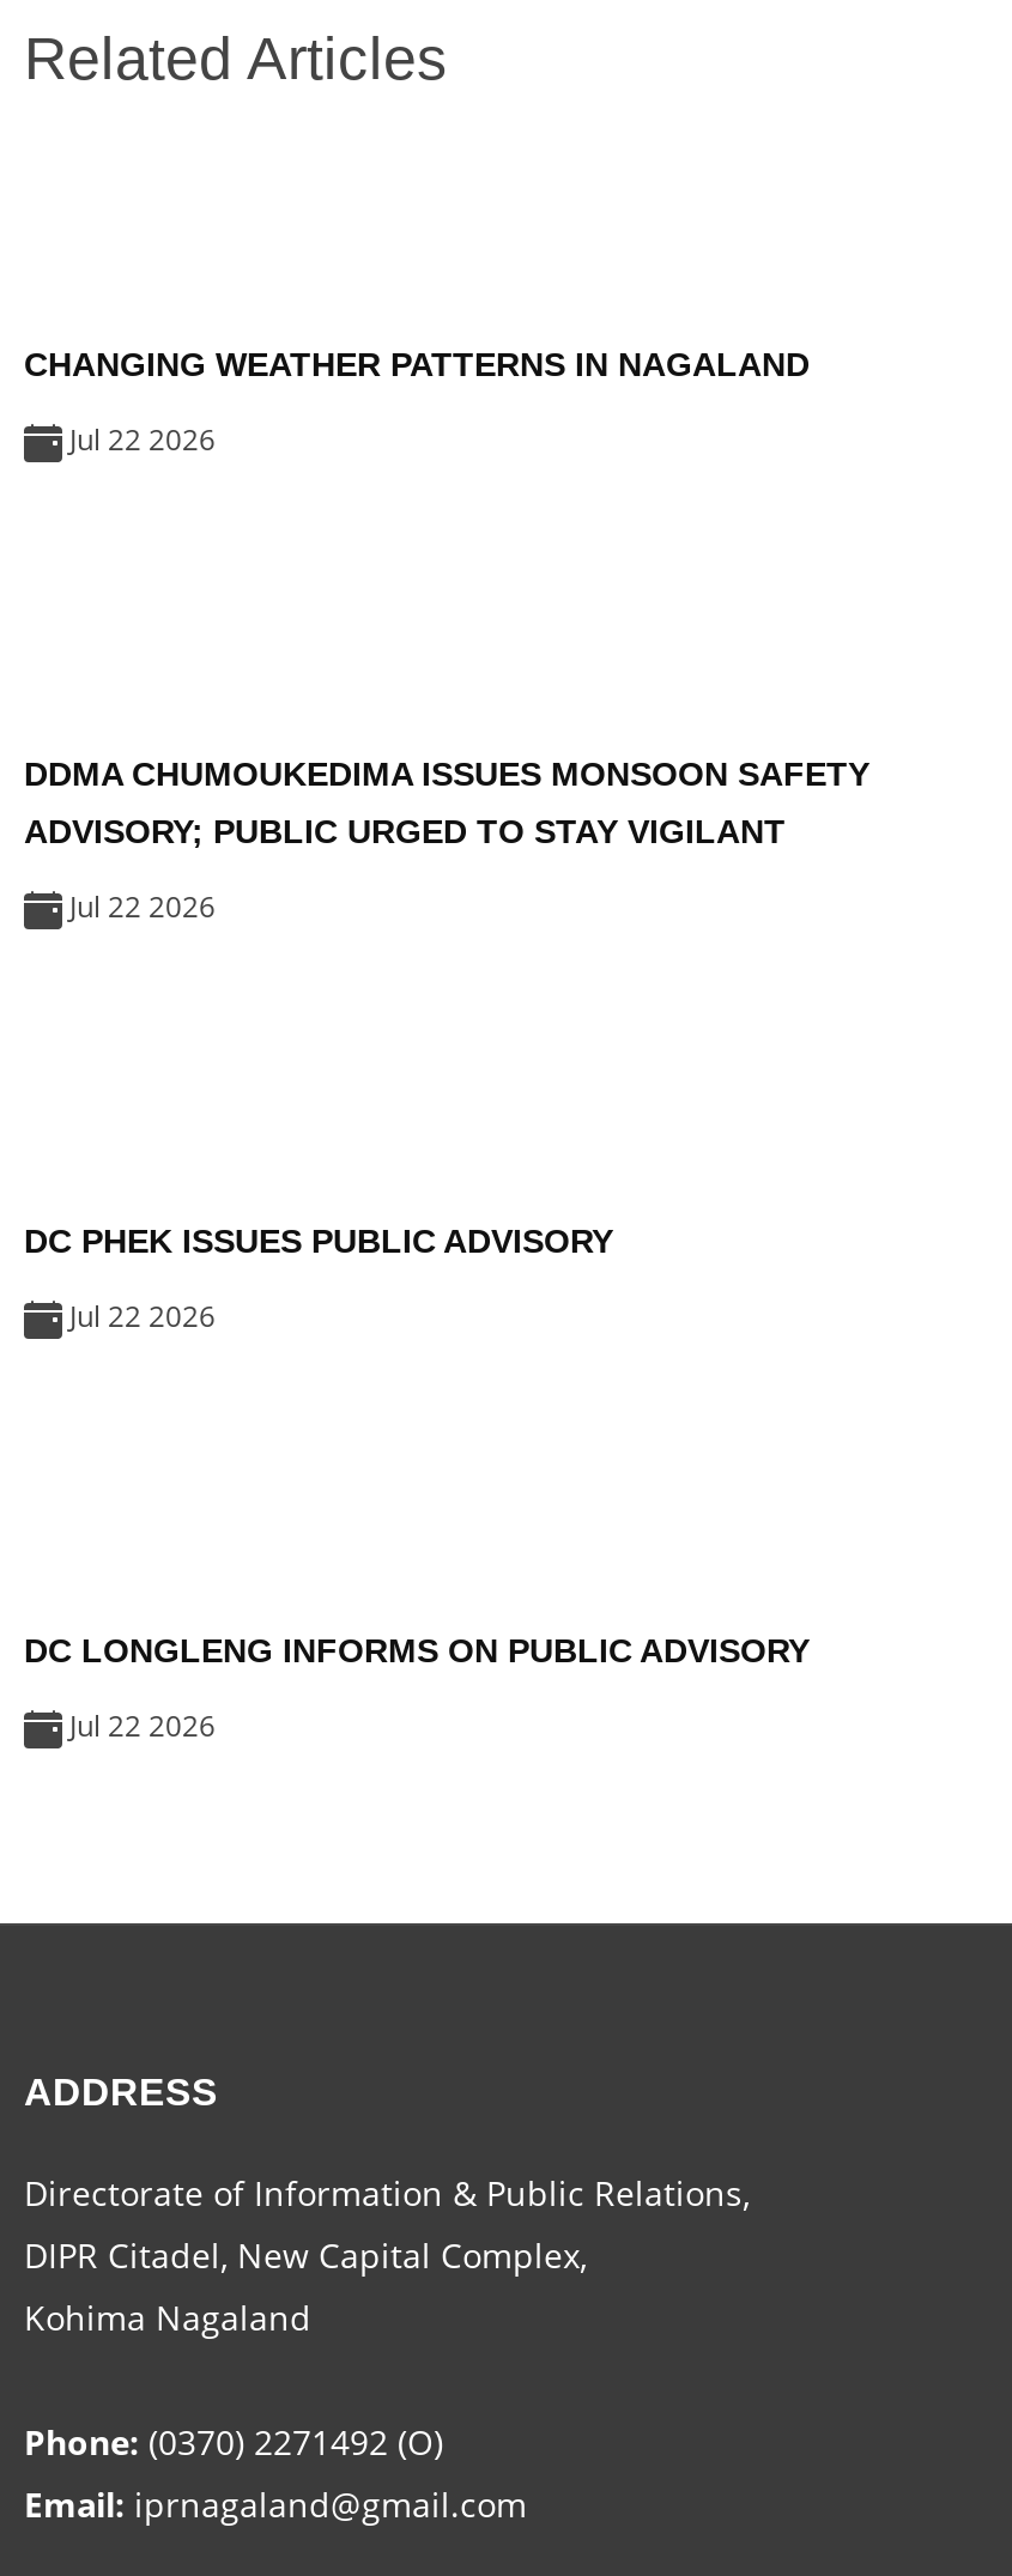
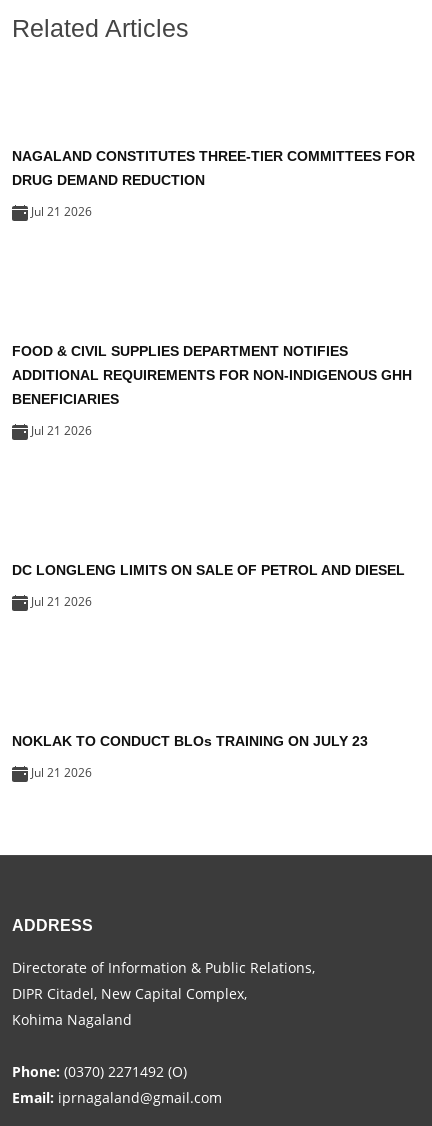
- CHANGING WEATHER PATTERNS IN NAGALAND
- Jul 22 2026
+ NAGALAND CONSTITUTES THREE-TIER COMMITTEES FOR
+ DRUG DEMAND REDUCTION
+ Jul 21 2026

- DDMA CHUMOUKEDIMA ISSUES MONSOON SAFETY
- ADVISORY; PUBLIC URGED TO STAY VIGILANT
- Jul 22 2026
+ FOOD & CIVIL SUPPLIES DEPARTMENT NOTIFIES
+ ADDITIONAL REQUIREMENTS FOR NON-INDIGENOUS GHH
+ BENEFICIARIES
+ Jul 21 2026

- DC PHEK ISSUES PUBLIC ADVISORY
- Jul 22 2026
+ DC LONGLENG LIMITS ON SALE OF PETROL AND DIESEL
+ Jul 21 2026

- DC LONGLENG INFORMS ON PUBLIC ADVISORY
- Jul 22 2026
+ NOKLAK TO CONDUCT BLOs TRAINING ON JULY 23
+ Jul 21 2026
